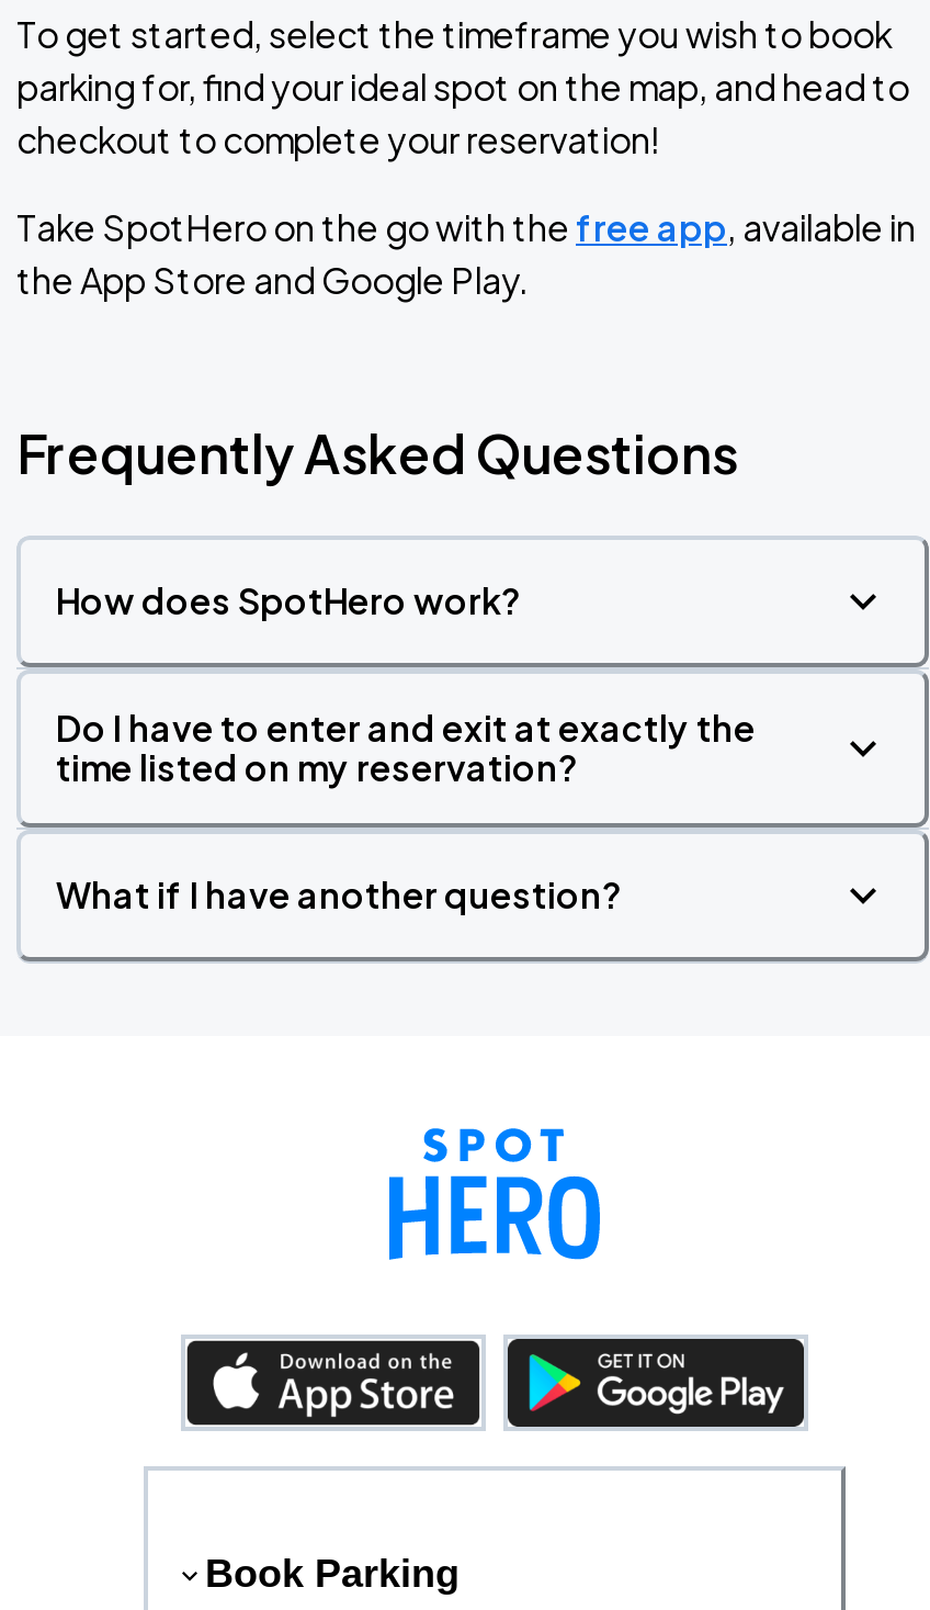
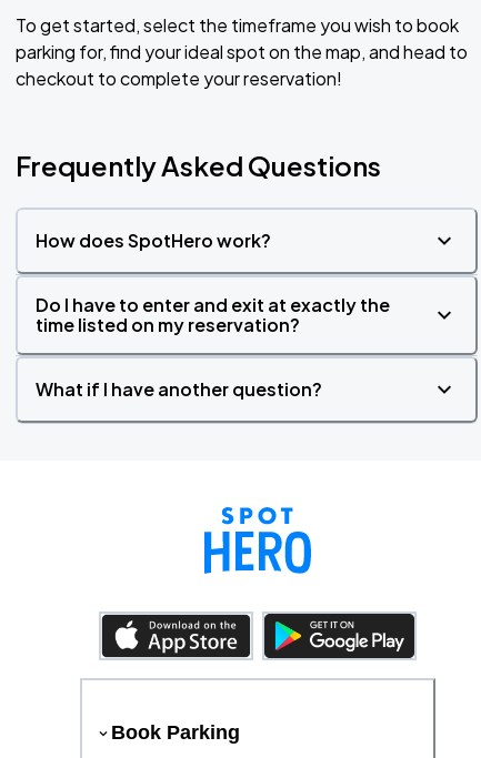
- Take SpotHero on the go with the free app, available in
- the App Store and Google Play.
